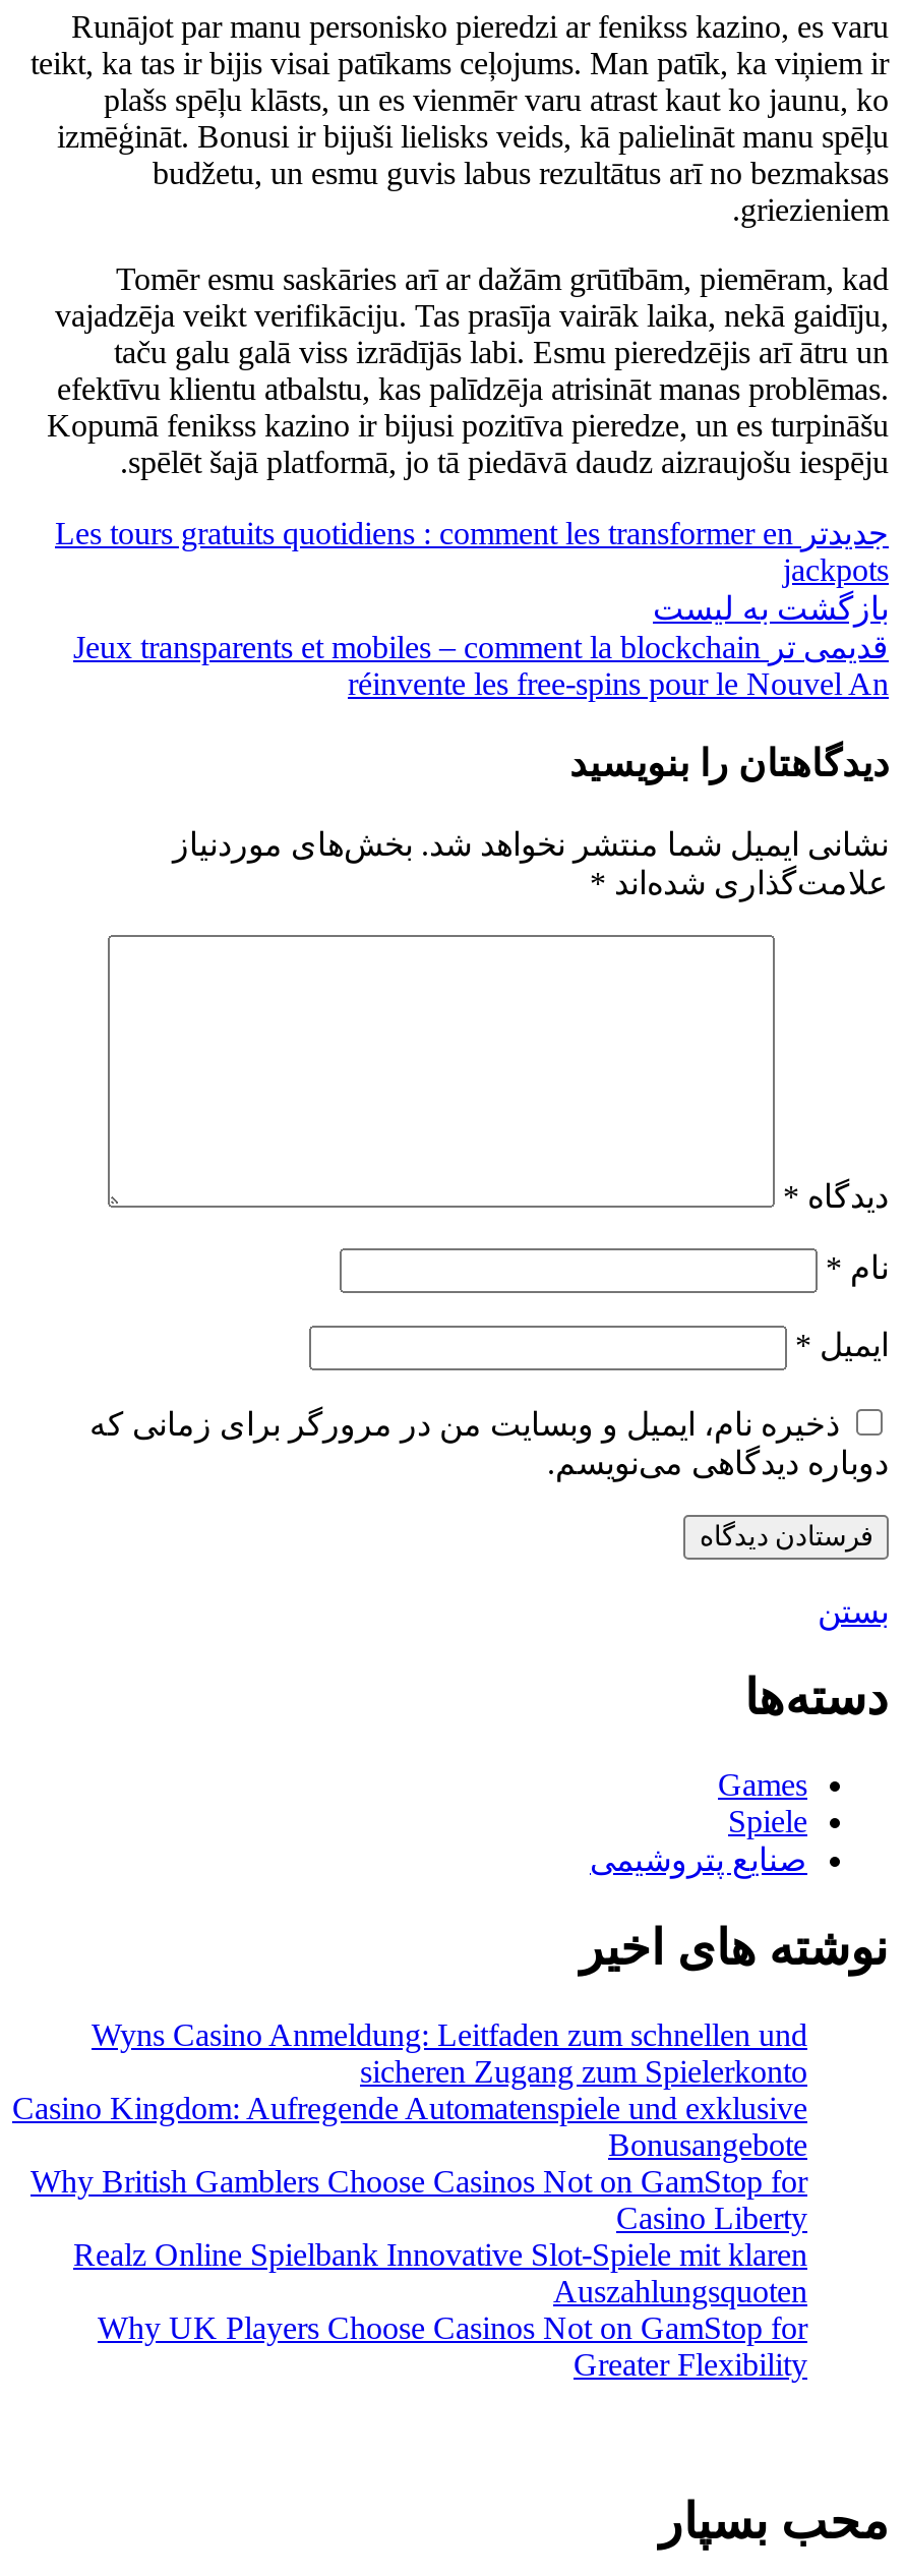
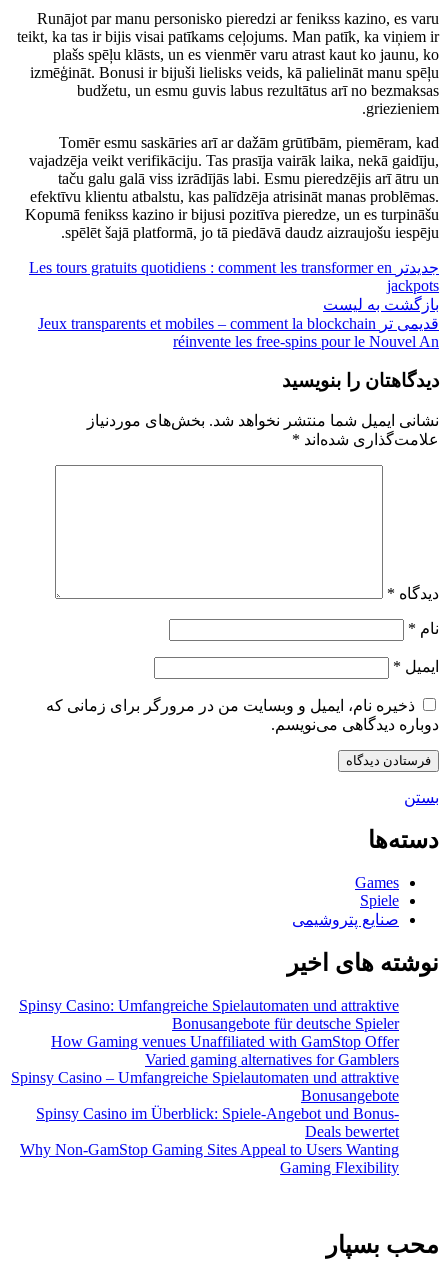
- Wyns Casino Anmeldung: Leitfaden zum schnellen und
- sicheren Zugang zum Spielerkonto
- Casino Kingdom: Aufregende Automatenspiele und exklusive
+ Spinsy Casino: Umfangreiche Spielautomaten und attraktive
+ Bonusangebote für deutsche Spieler
+ How Gaming venues Unaffiliated with GamStop Offer
+ Varied gaming alternatives for Gamblers
+ Spinsy Casino – Umfangreiche Spielautomaten und attraktive

moved down: Bonusangebote

- Why British Gamblers Choose Casinos Not on GamStop for
- Casino Liberty
- Realz Online Spielbank Innovative Slot-Spiele mit klaren
- Auszahlungsquoten
- Why UK Players Choose Casinos Not on GamStop for
- Greater Flexibility
+ Spinsy Casino im Überblick: Spiele-Angebot und Bonus-
+ Deals bewertet
+ Why Non-GamStop Gaming Sites Appeal to Users Wanting
+ Gaming Flexibility
